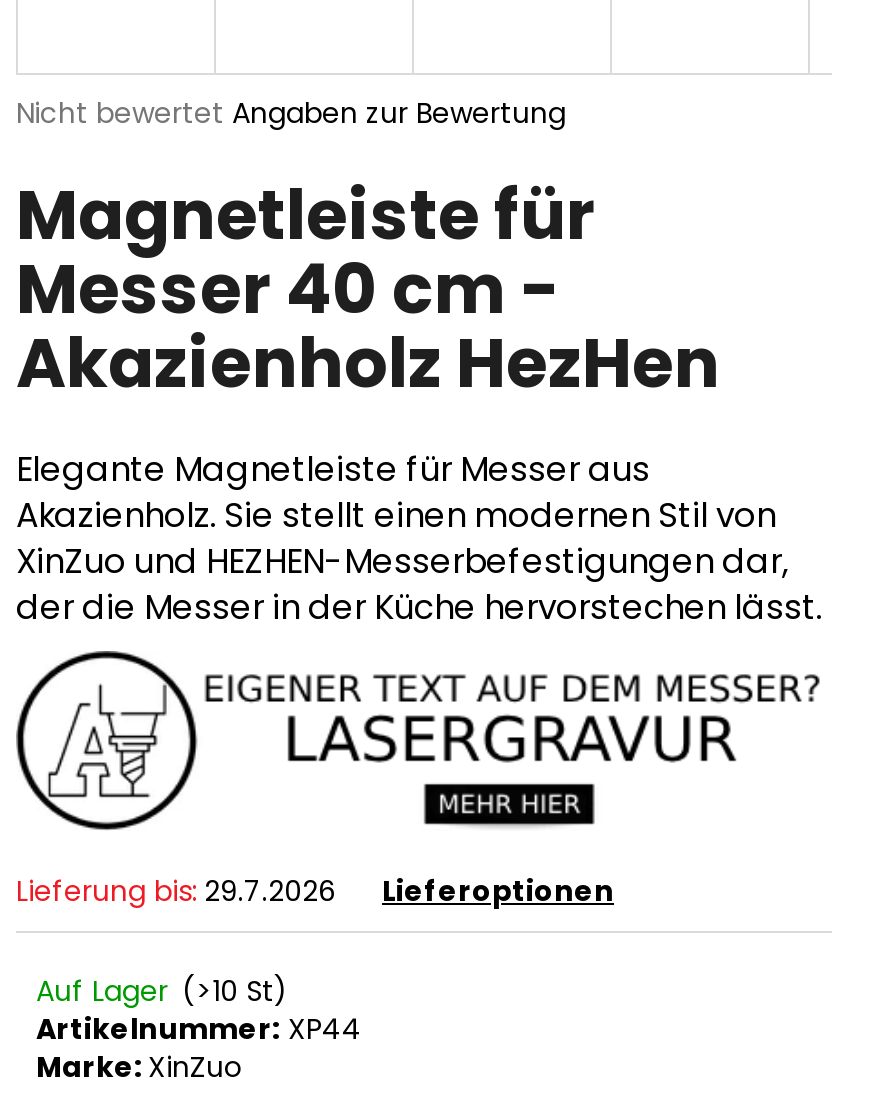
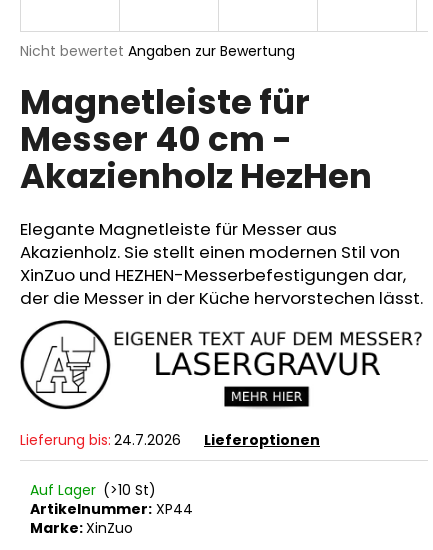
- Lieferung bis: 29.7.2026
+ Lieferung bis: 24.7.2026
